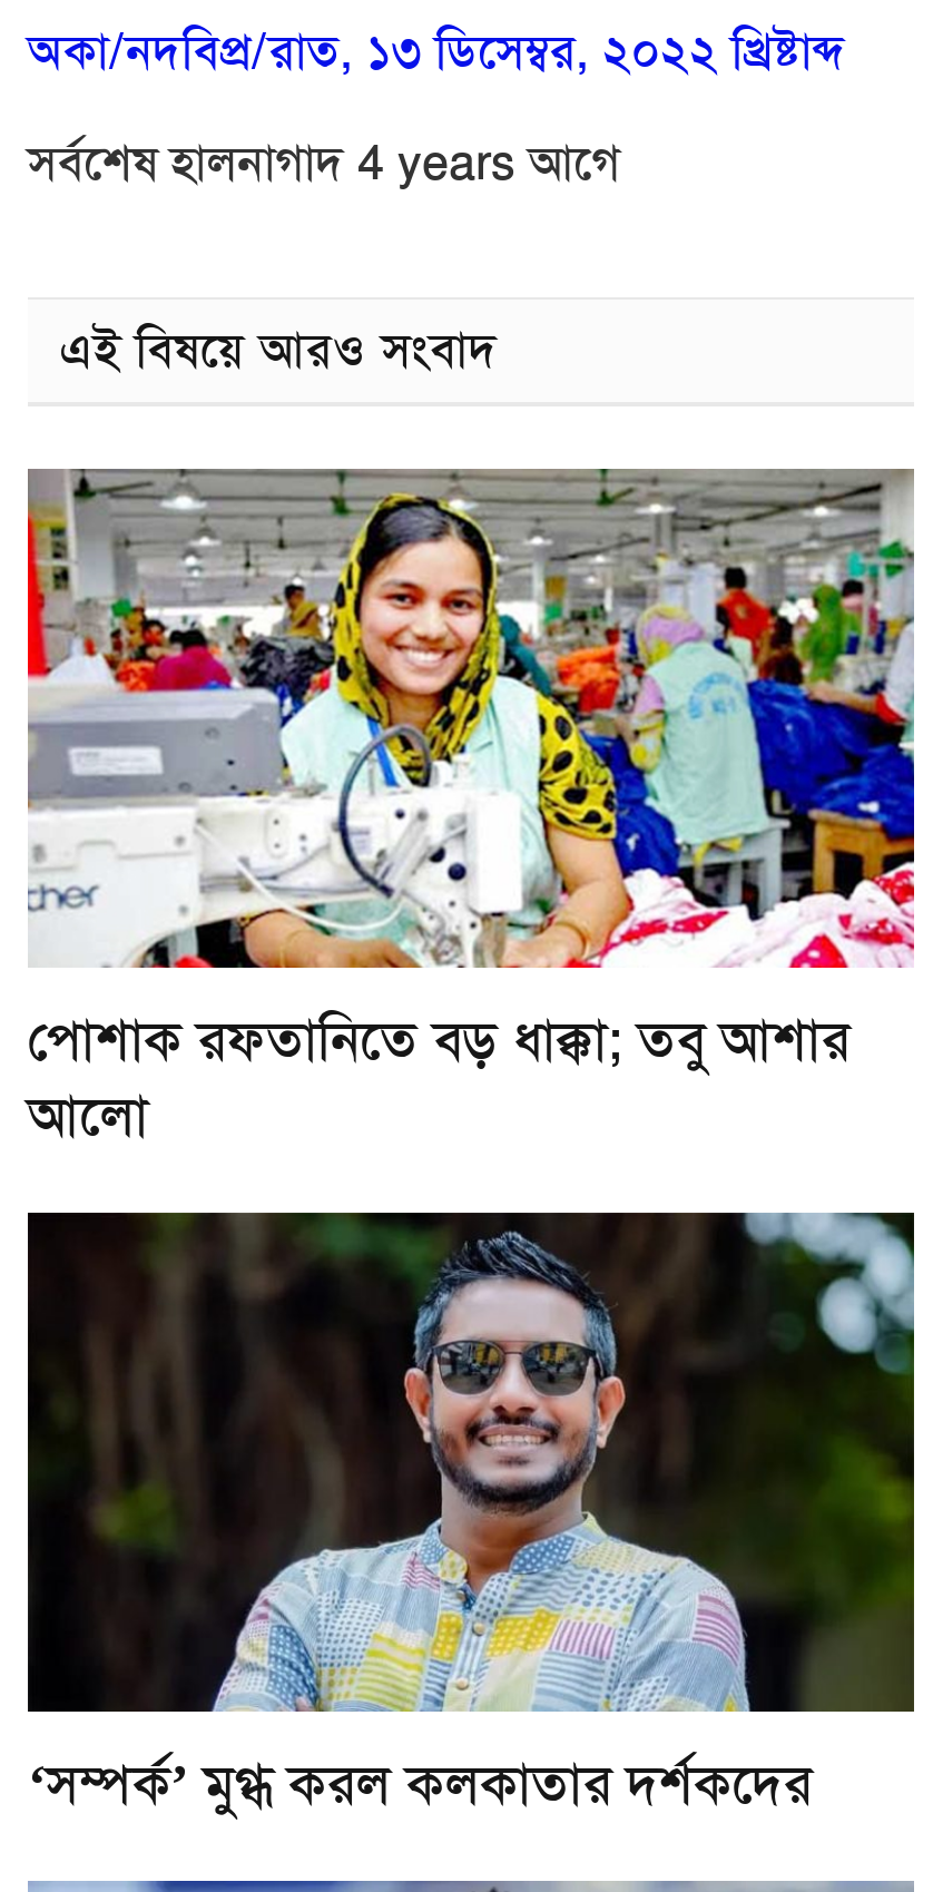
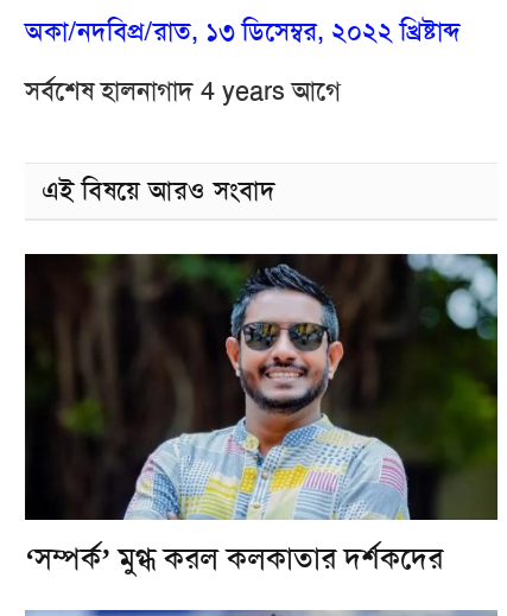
- [image]
- পোশাক রফতানিতে বড় ধাক্কা; তবু আশার
- আলো
